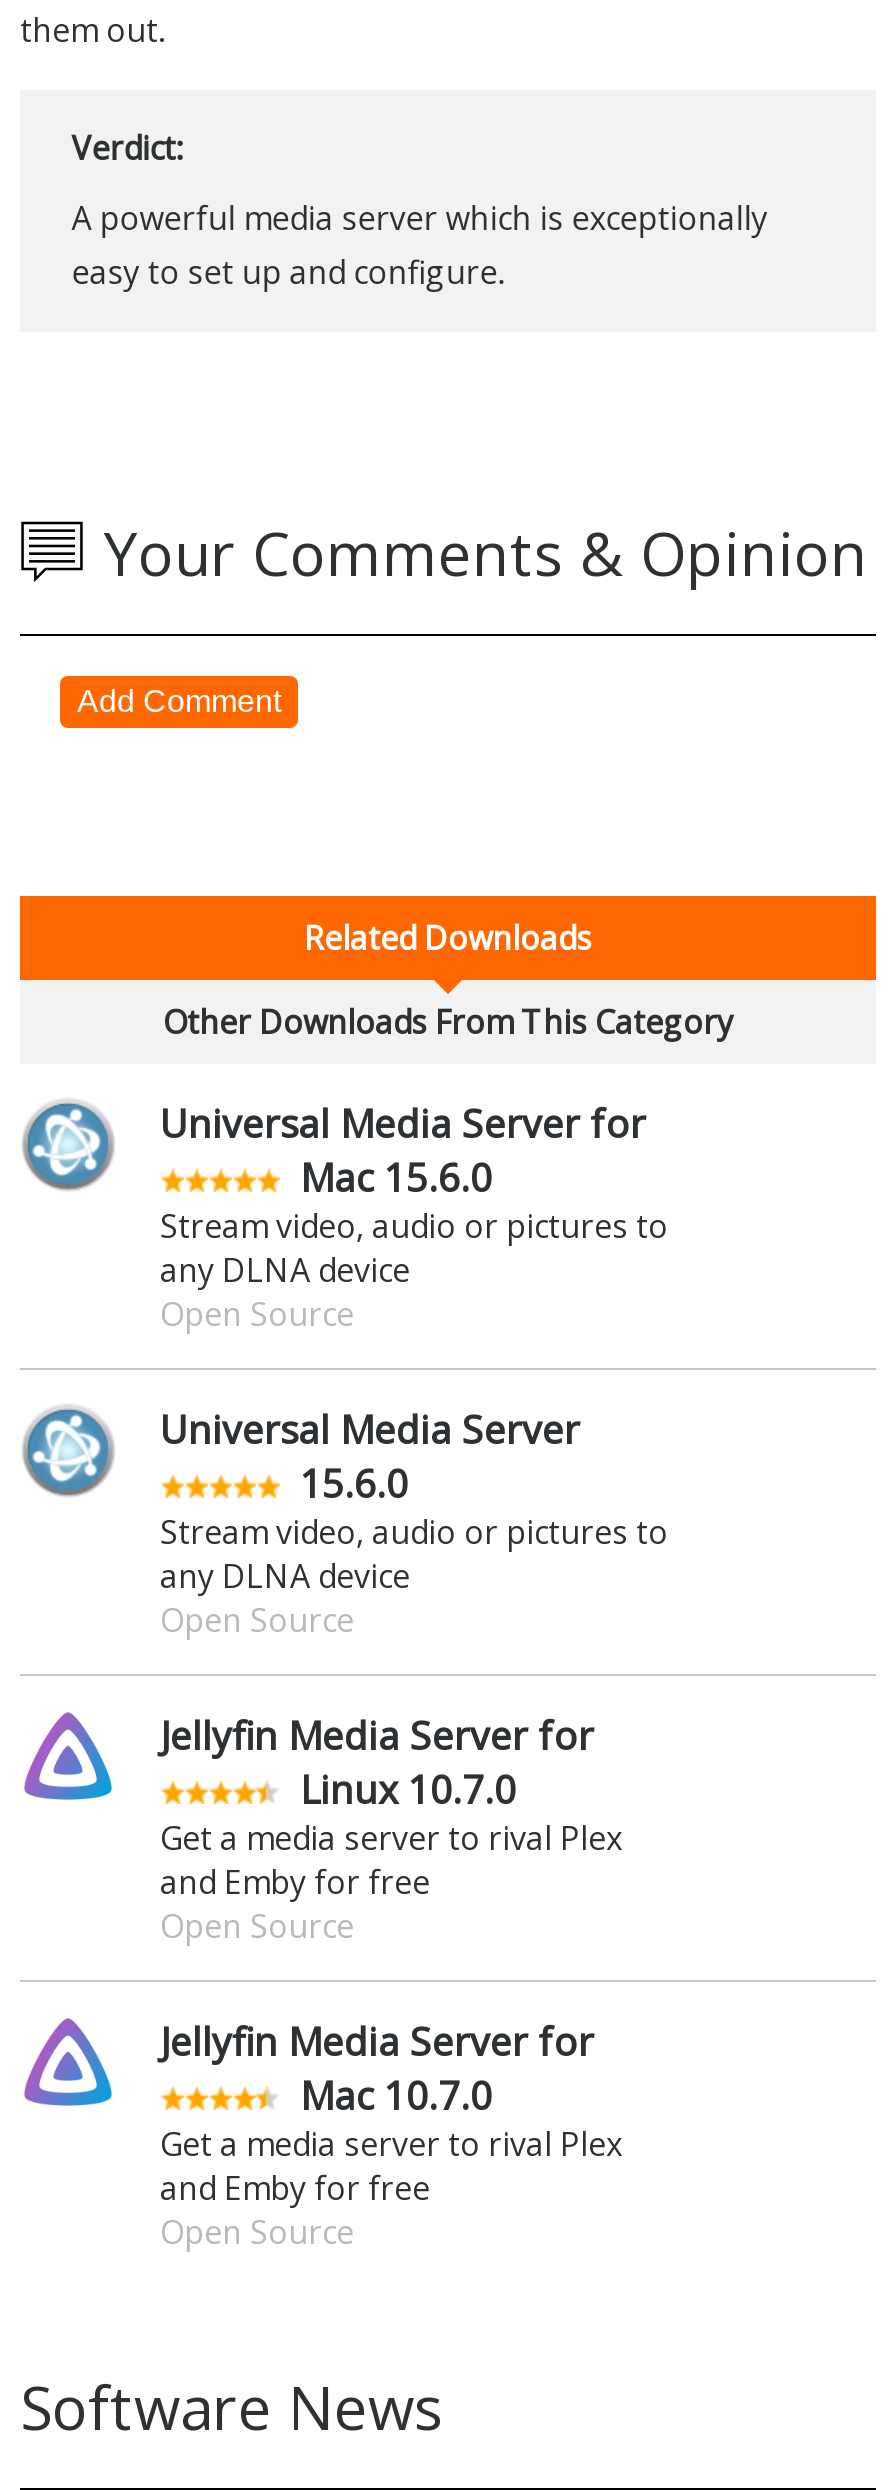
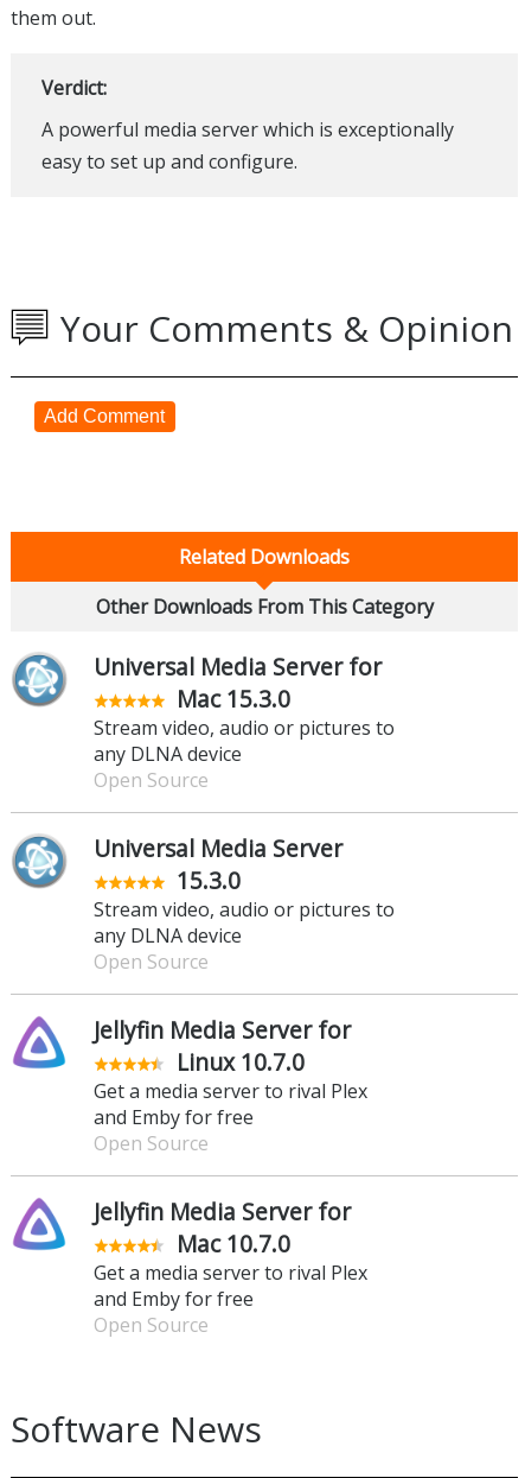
- Mac 15.6.0
+ Mac 15.3.0

- 15.6.0
+ 15.3.0
